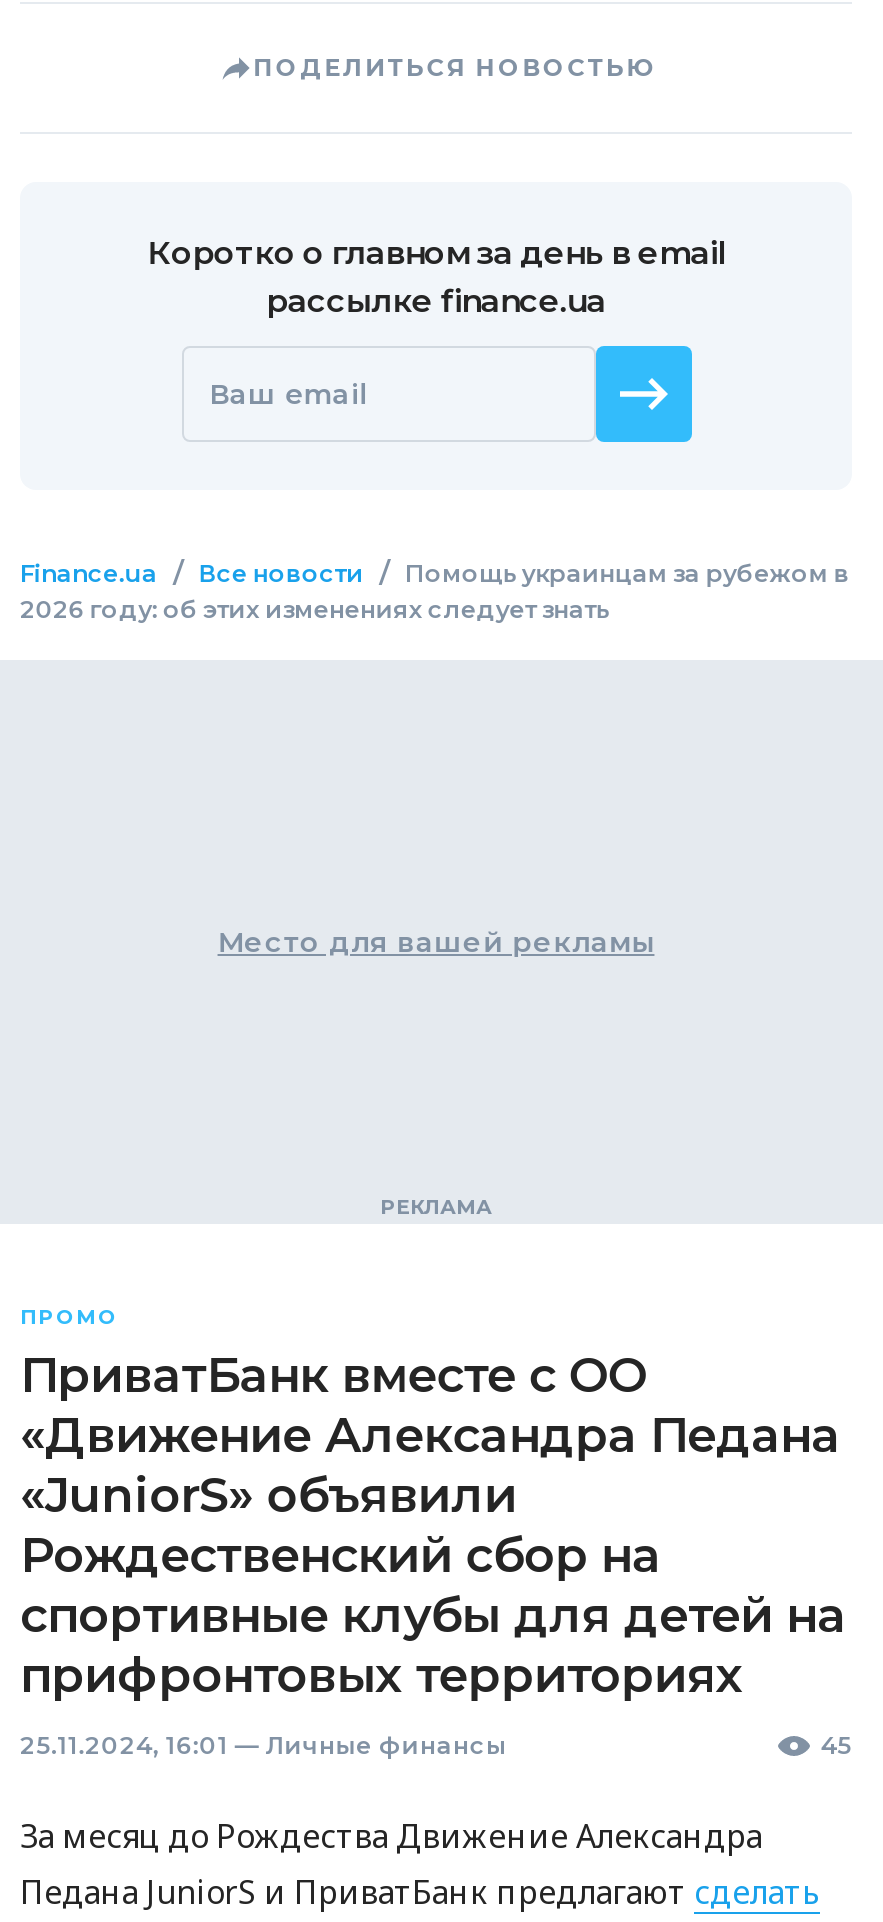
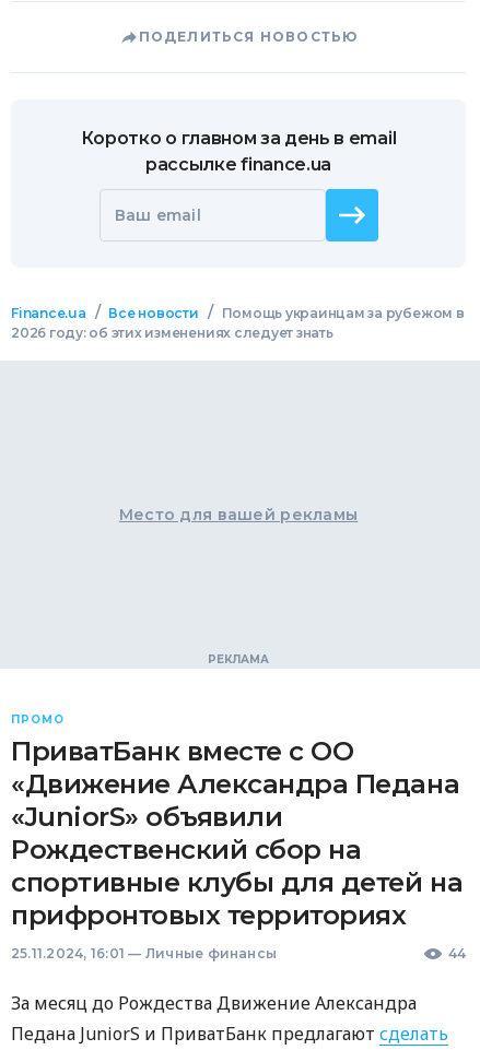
- 45
+ 44
